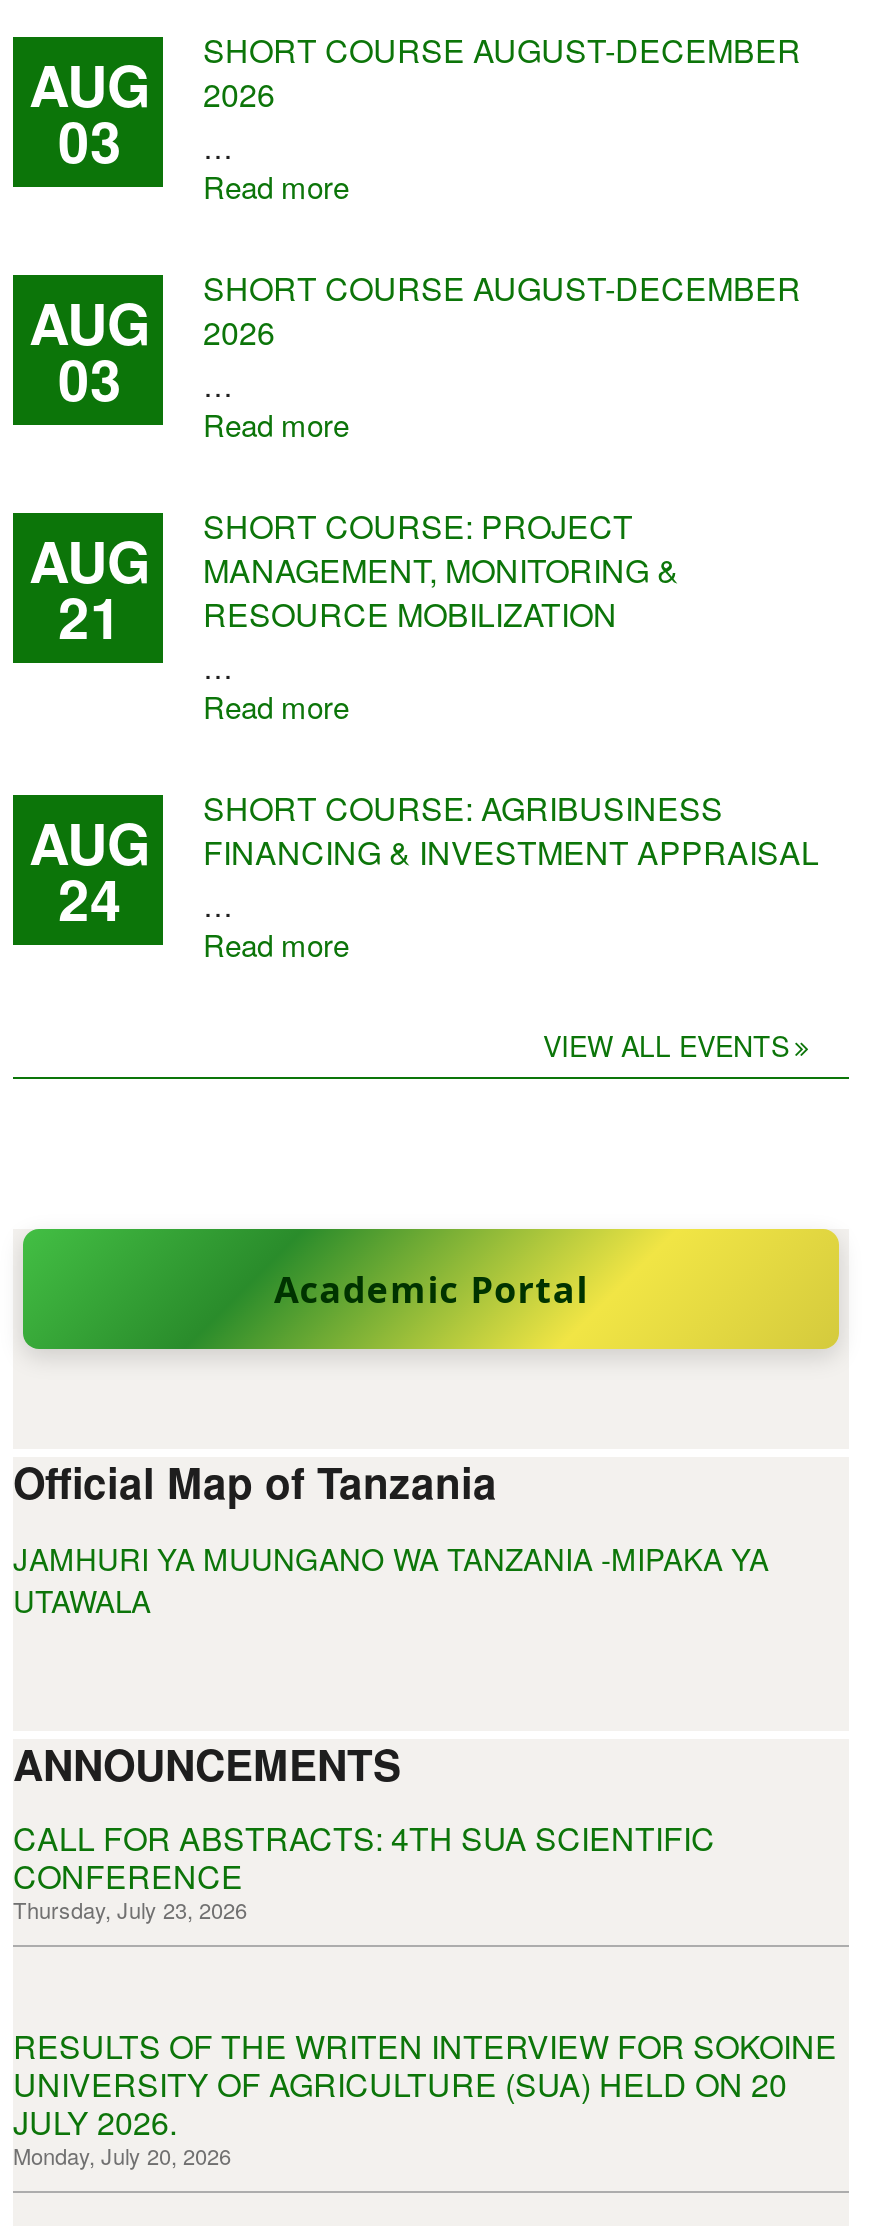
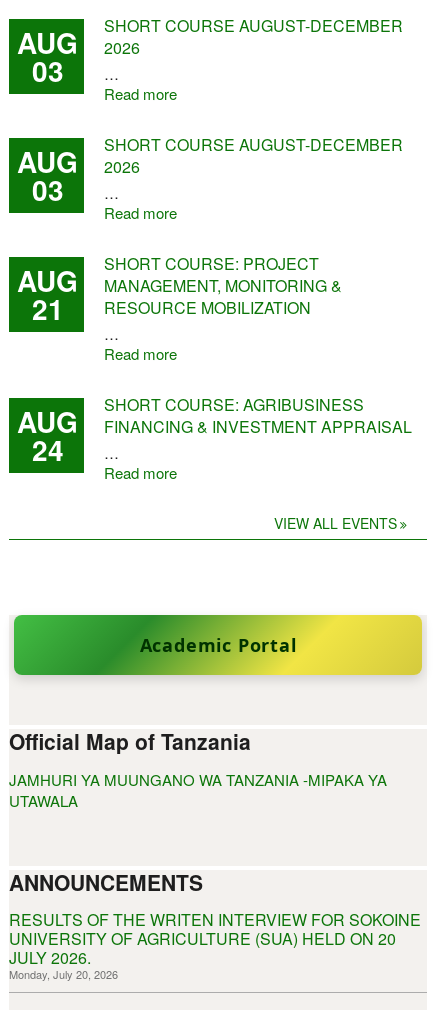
- CALL FOR ABSTRACTS: 4TH SUA SCIENTIFIC
- CONFERENCE
- Thursday, July 23, 2026
